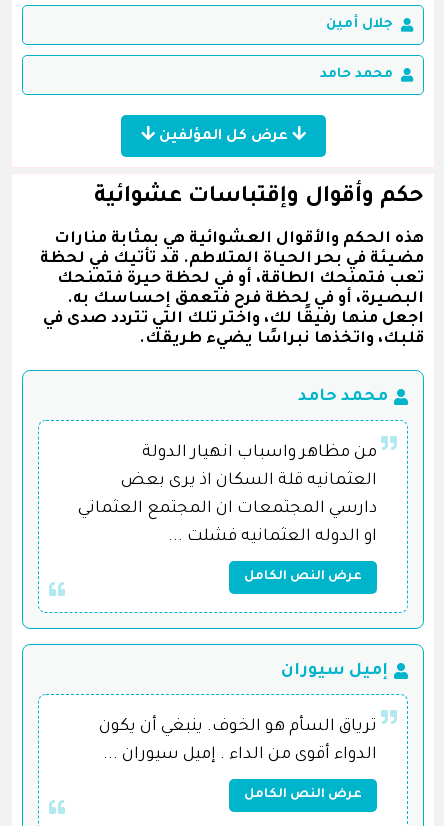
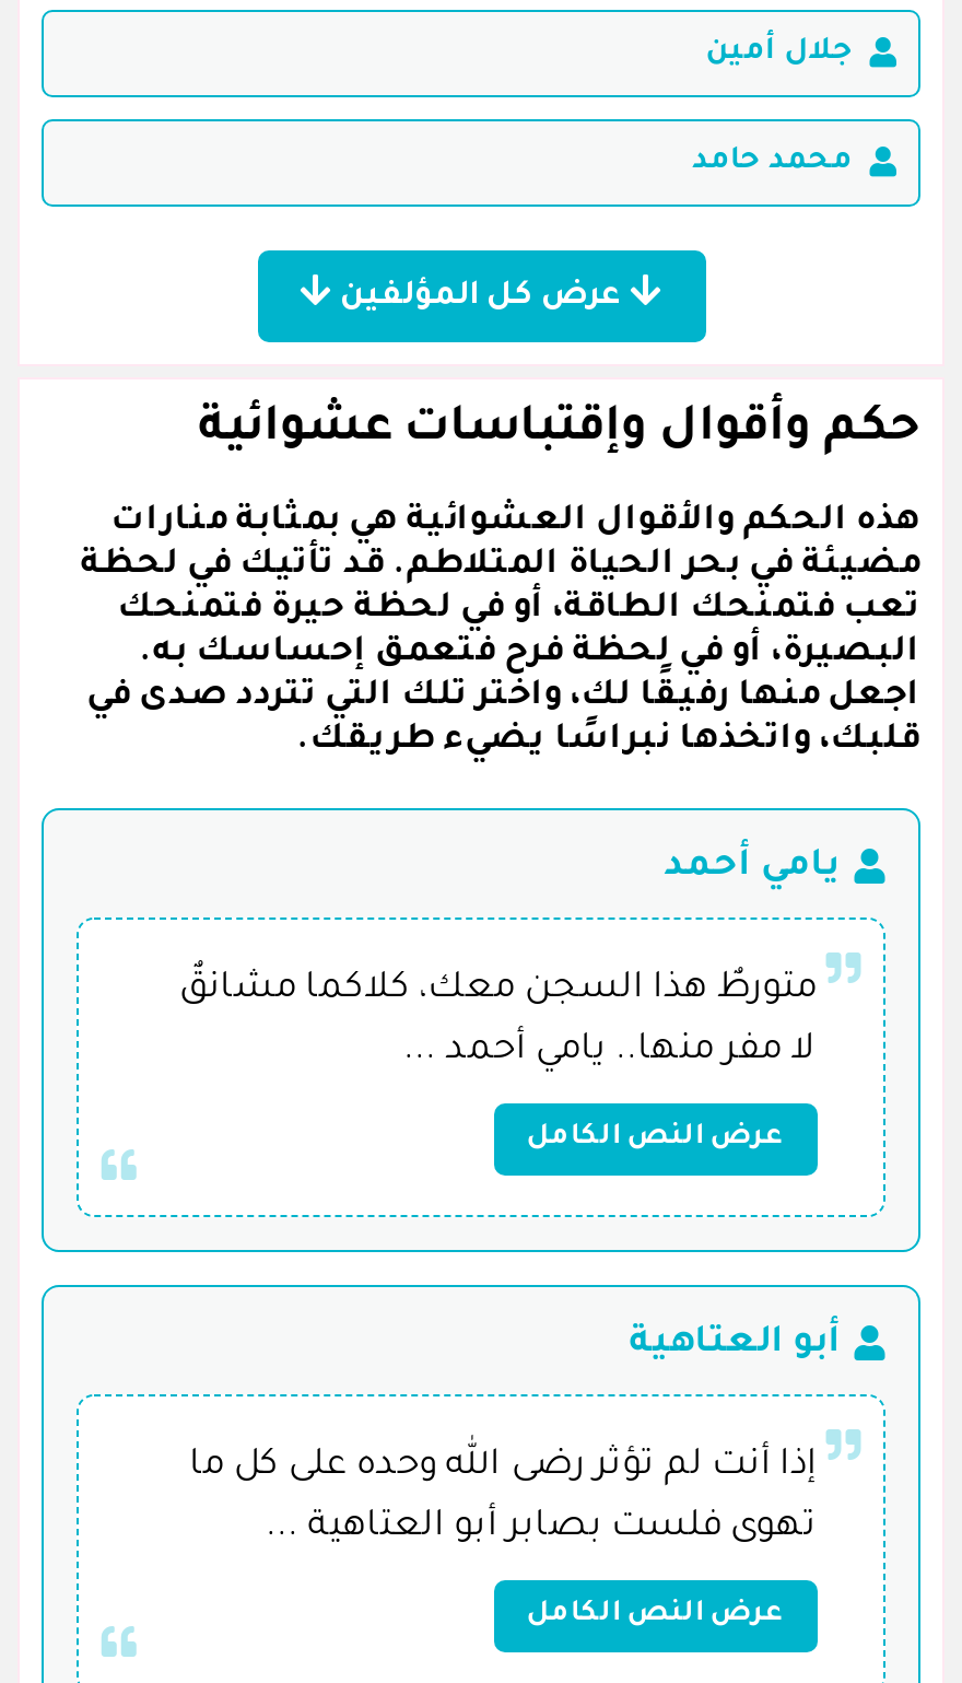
- محمد حامد
- من مظاهر واسباب انهيار الدولة
- العثمانيه قلة السكان اذ يرى بعض
- دارسي المجتمعات ان المجتمع العثماني
- او الدوله العثمانيه فشلت ...
+ يامي أحمد
+ متورطٌ هذا السجن معك، كلاكما مشانقٌ
+ لا مفر منها.. يامي أحمد ...

- إميل سيوران
+ أبو العتاهية

- ترياق السأم هو الخوف. ينبغي أن يكون
+ إذا أنت لم تؤثر رضى الله وحده على كل ما

- الدواء أقوى من الداء . إميل سيوران ...
+ تهوى فلست بصابر أبو العتاهية ...
